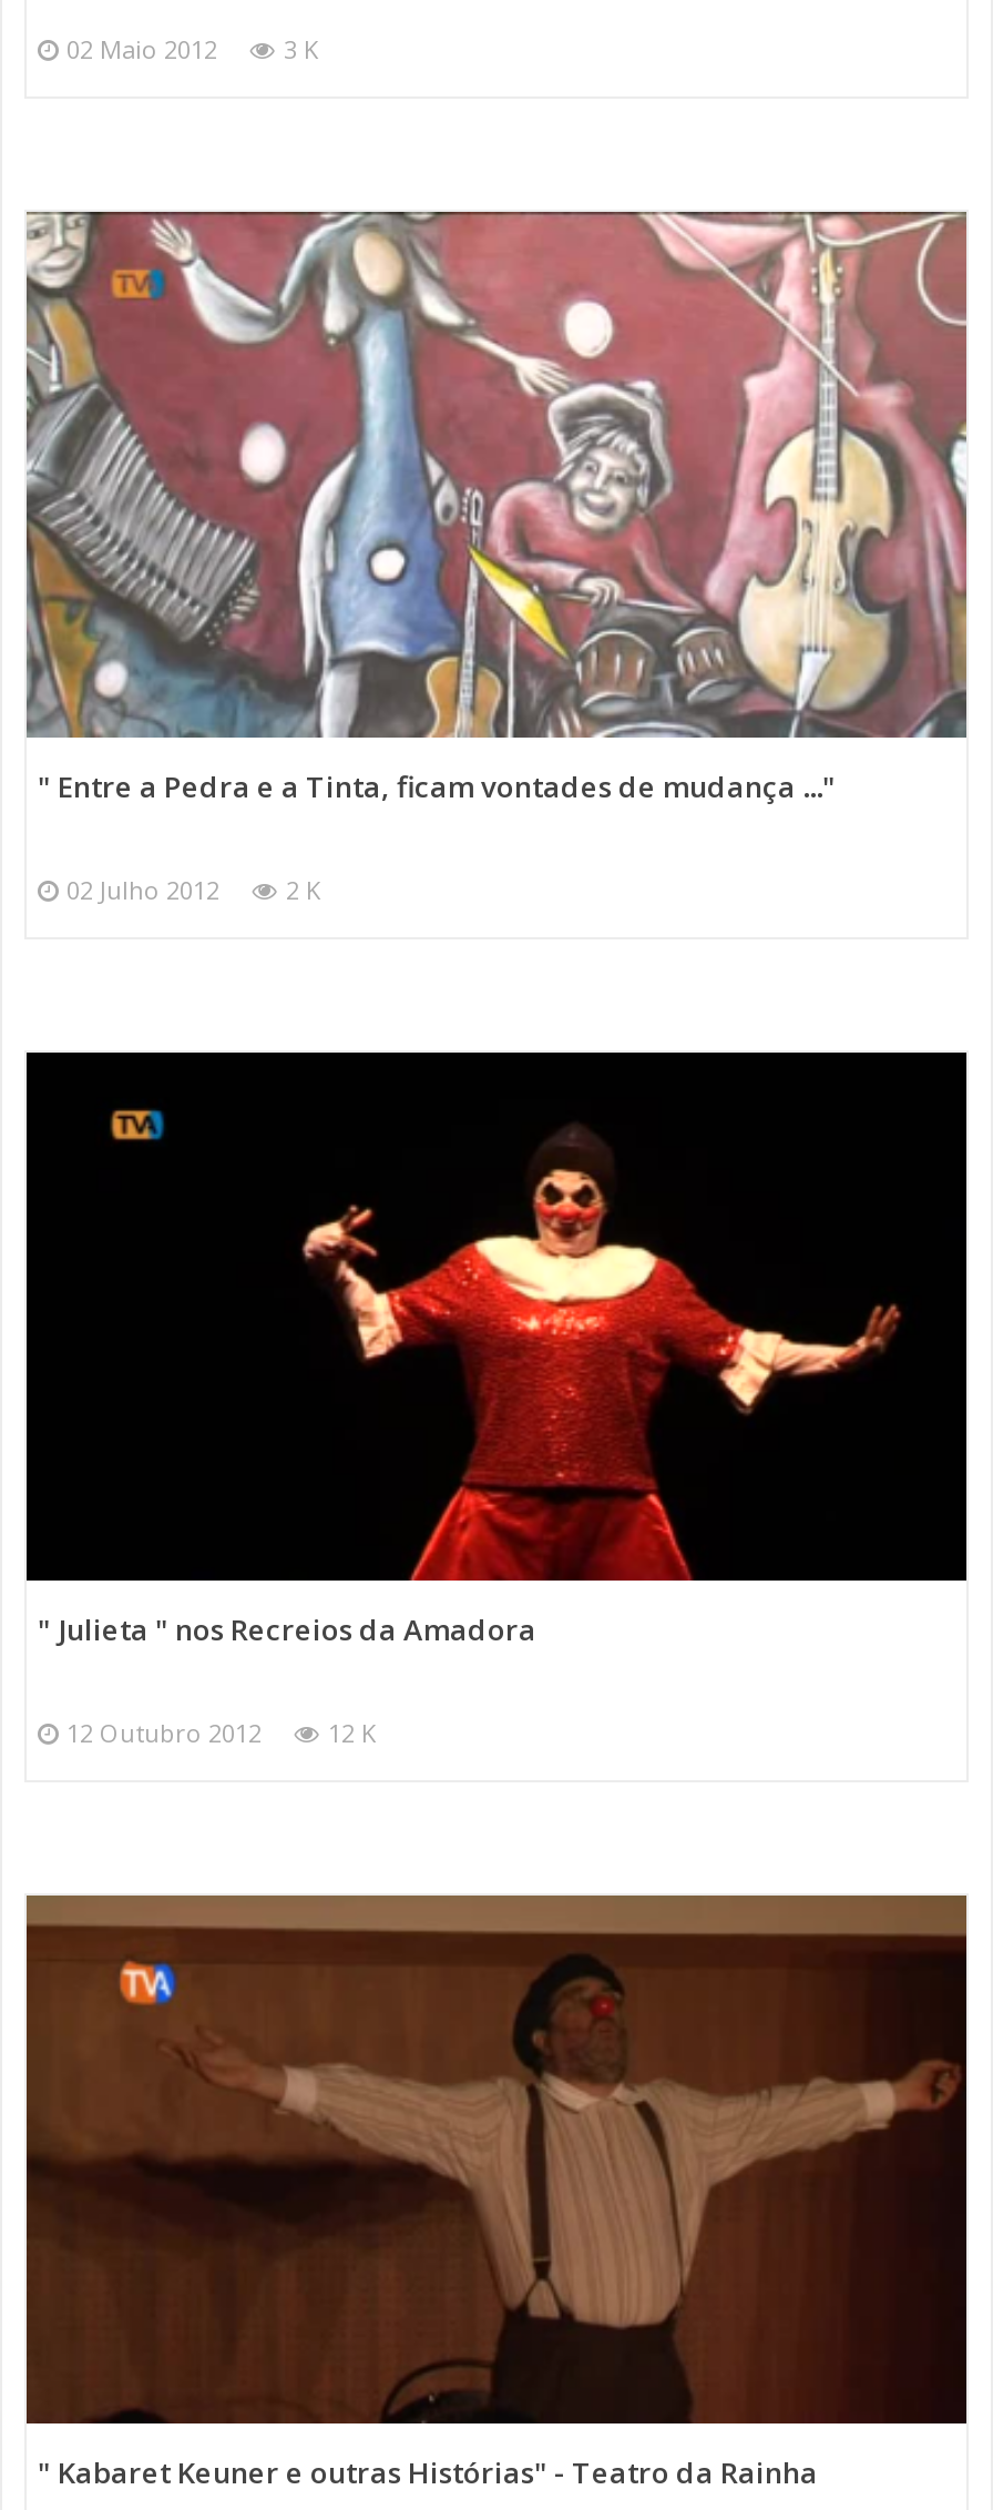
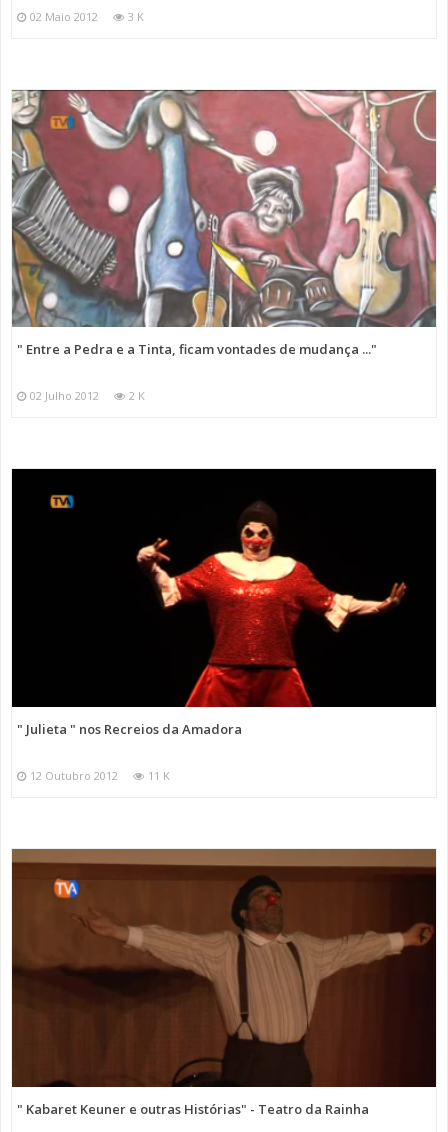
- 12 Outubro 2012 12 K
+ 12 Outubro 2012 11 K
